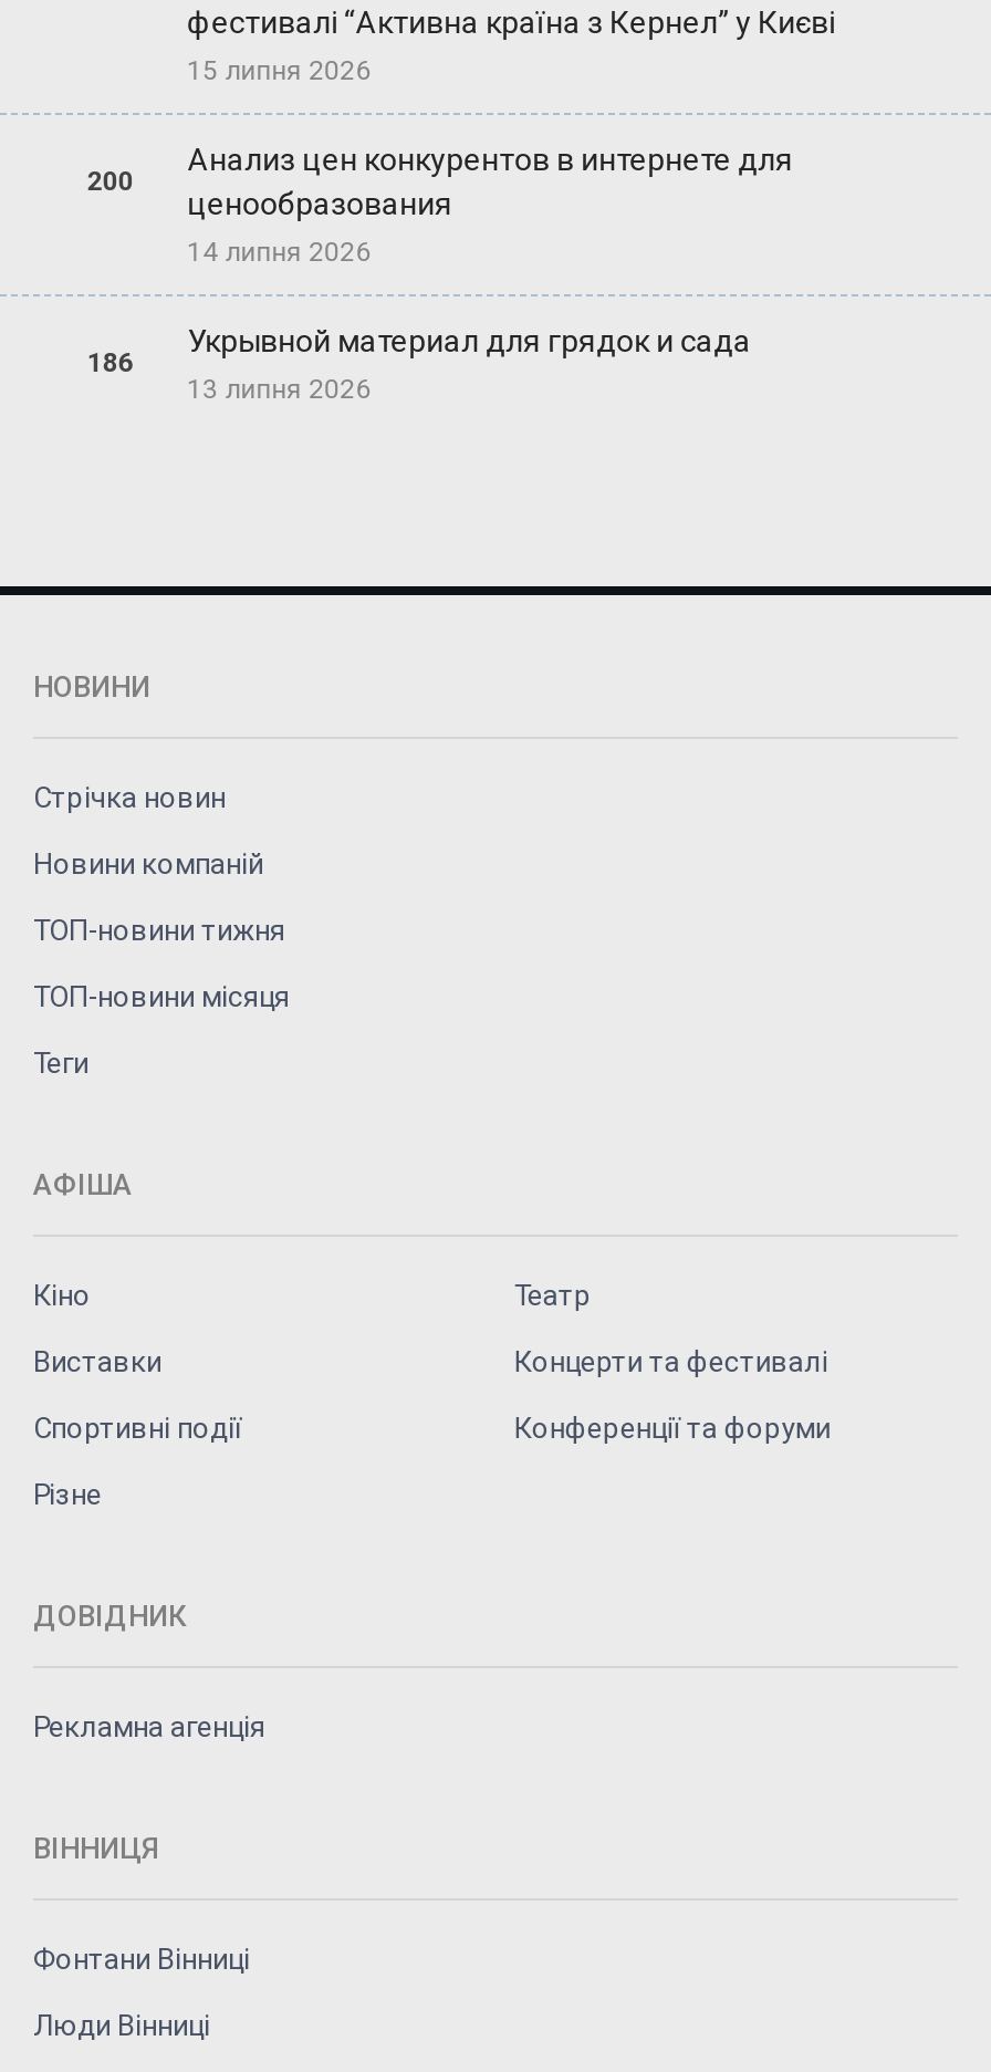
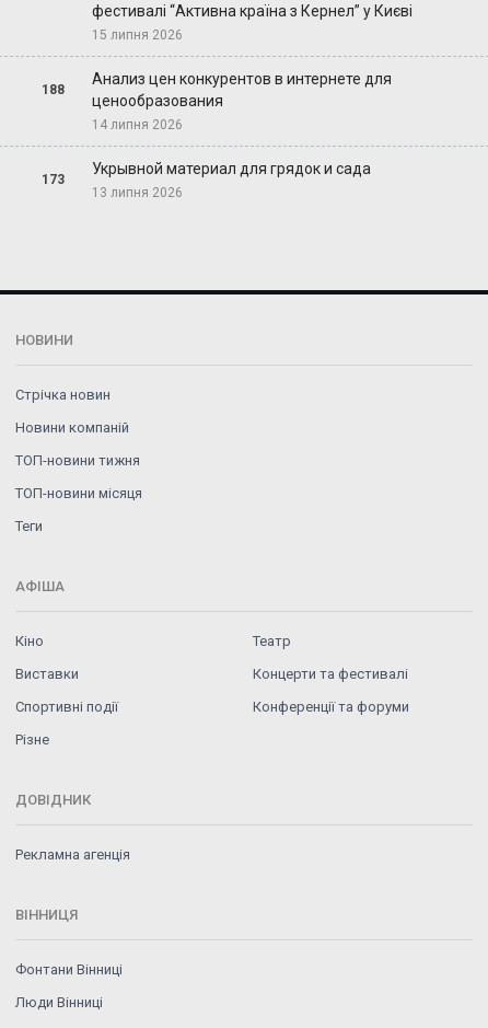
- 200
+ 188

- 186
+ 173
